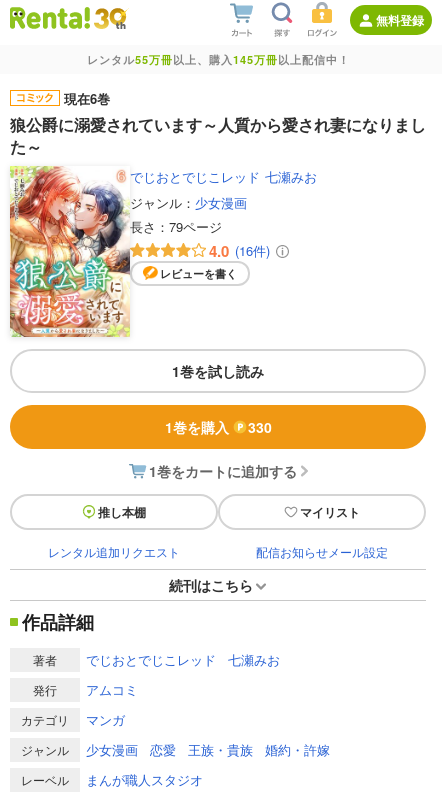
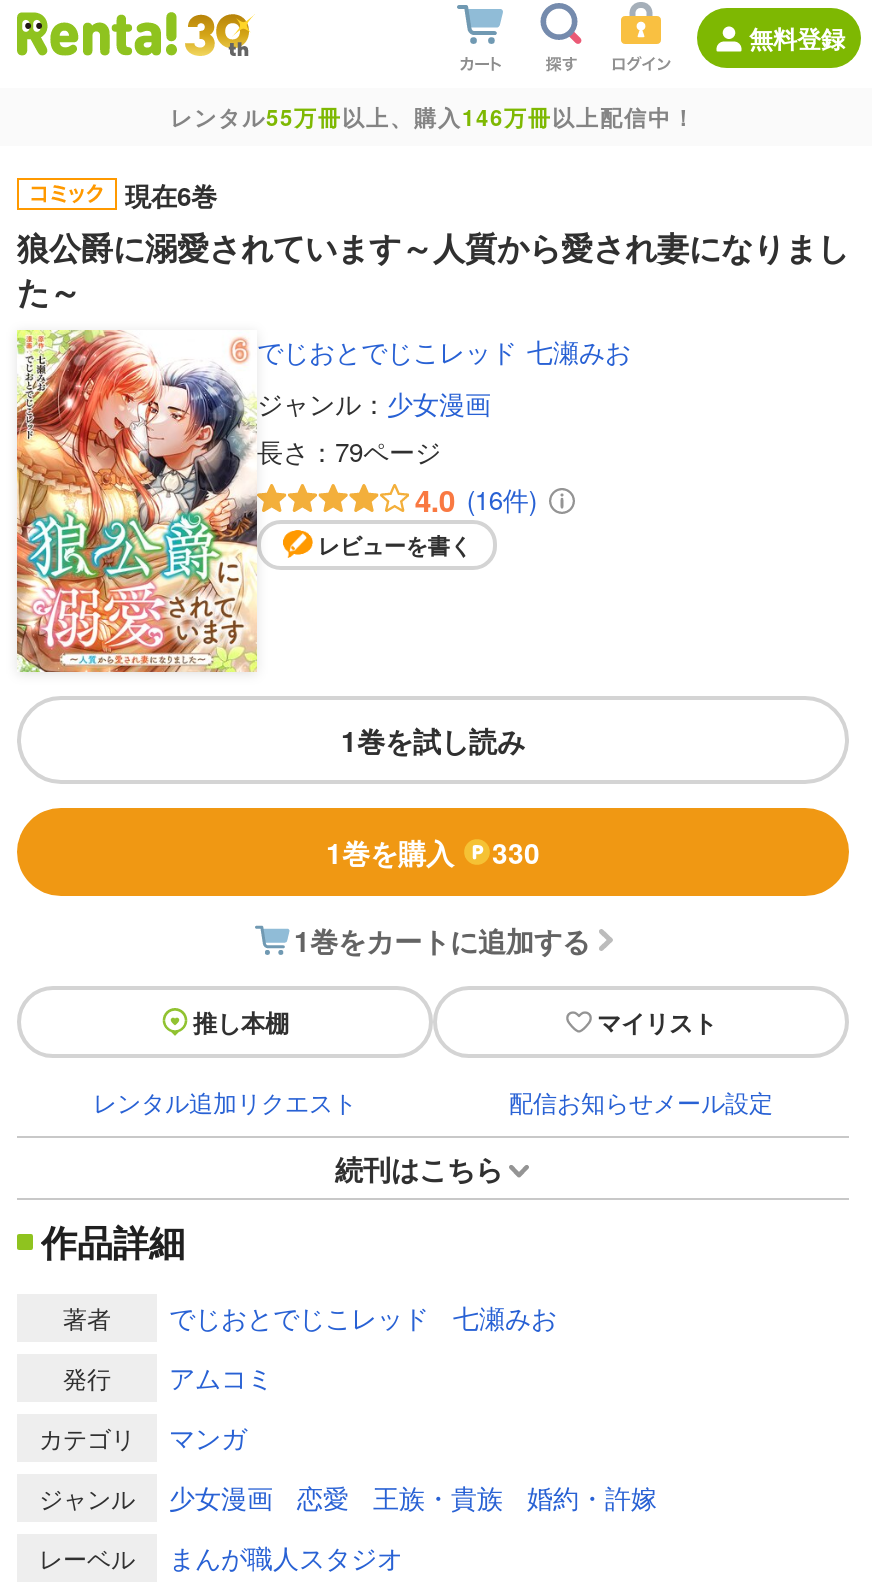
- レンタル55万冊以上、購入145万冊以上配信中！
+ レンタル55万冊以上、購入146万冊以上配信中！
